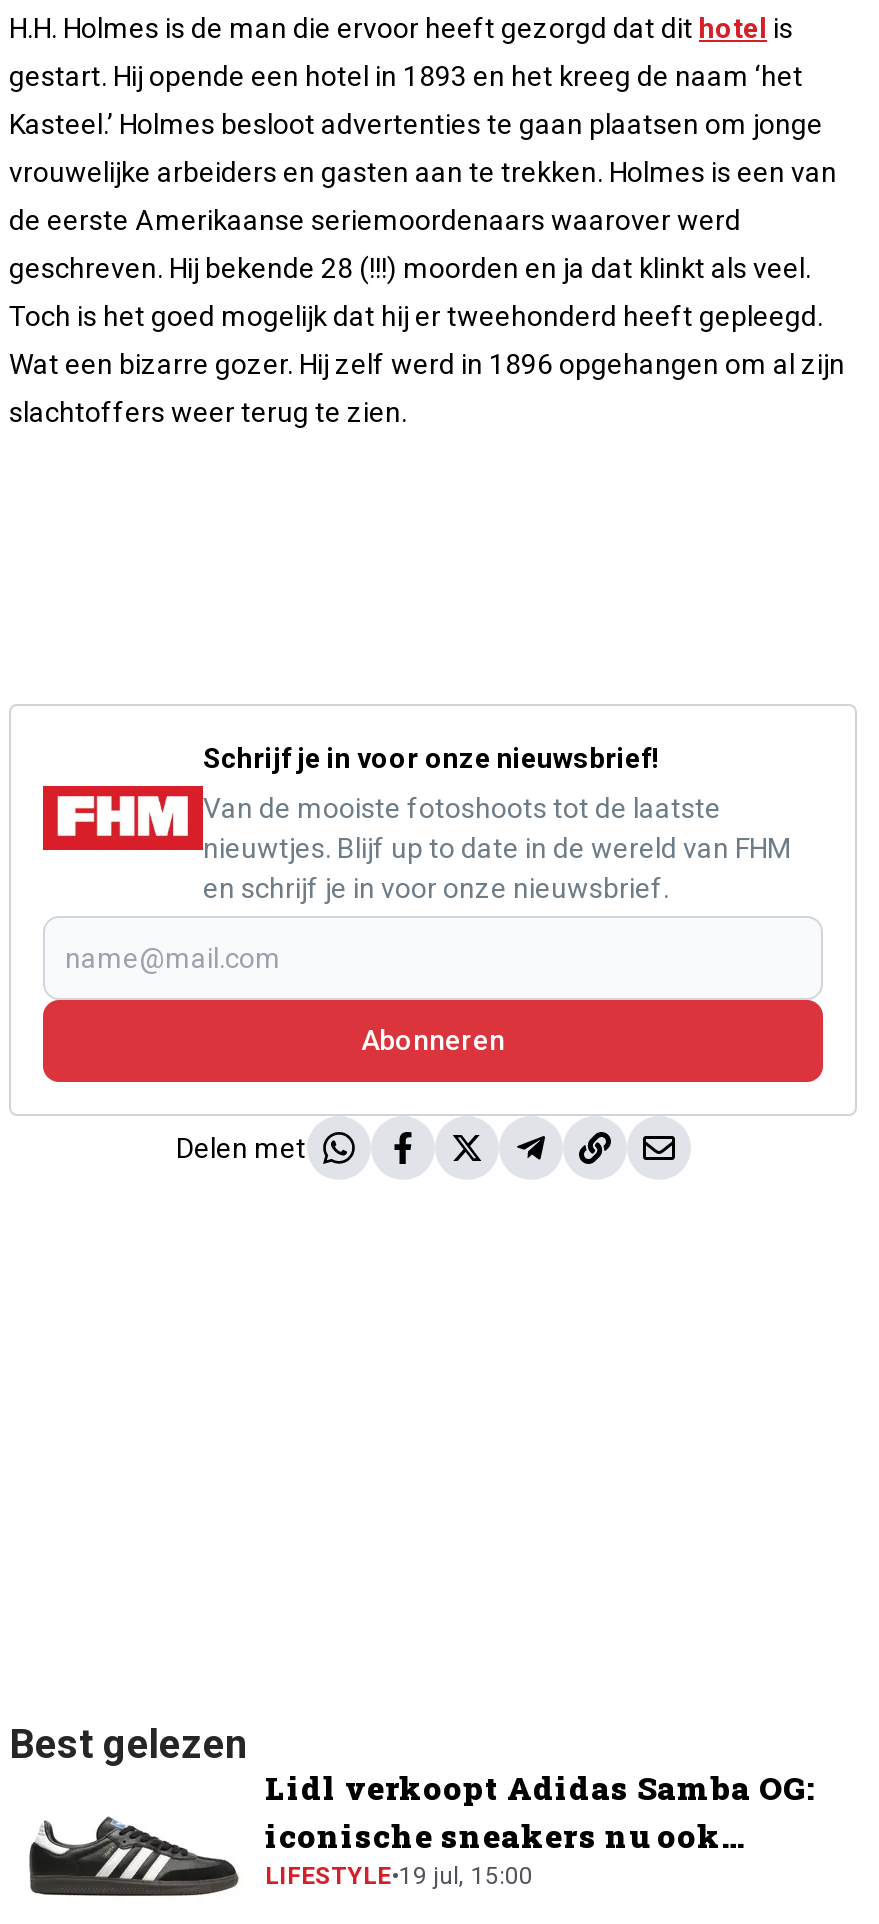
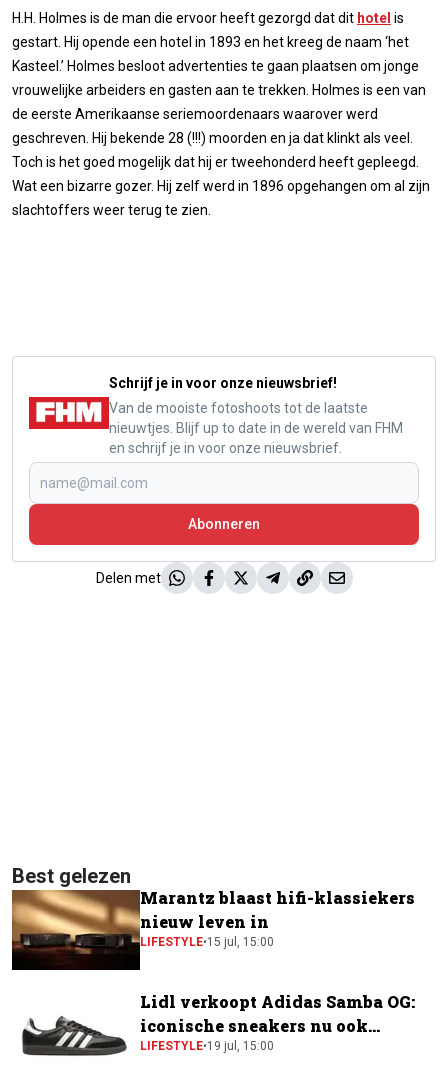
+ [image]
+ Marantz blaast hifi-klassiekers
+ nieuw leven in
+ LIFESTYLE•15 jul, 15:00
